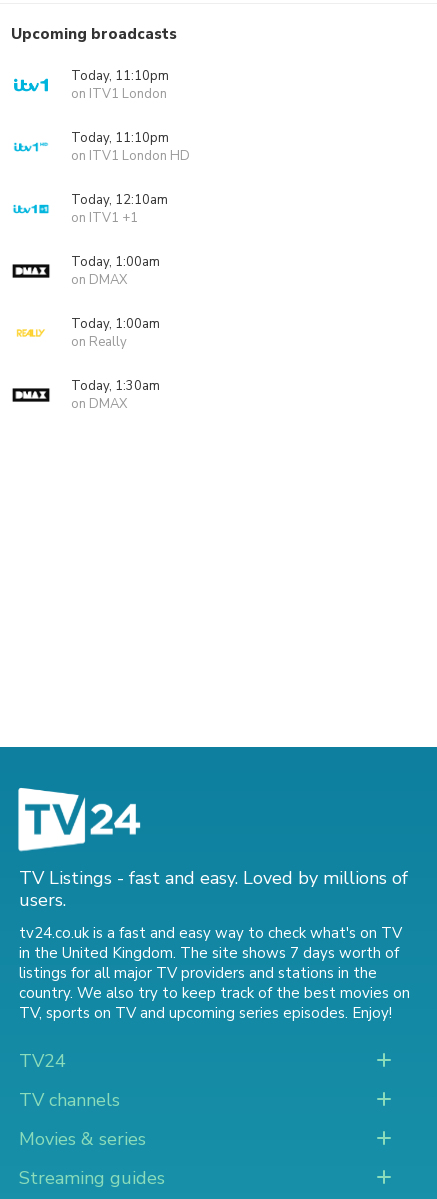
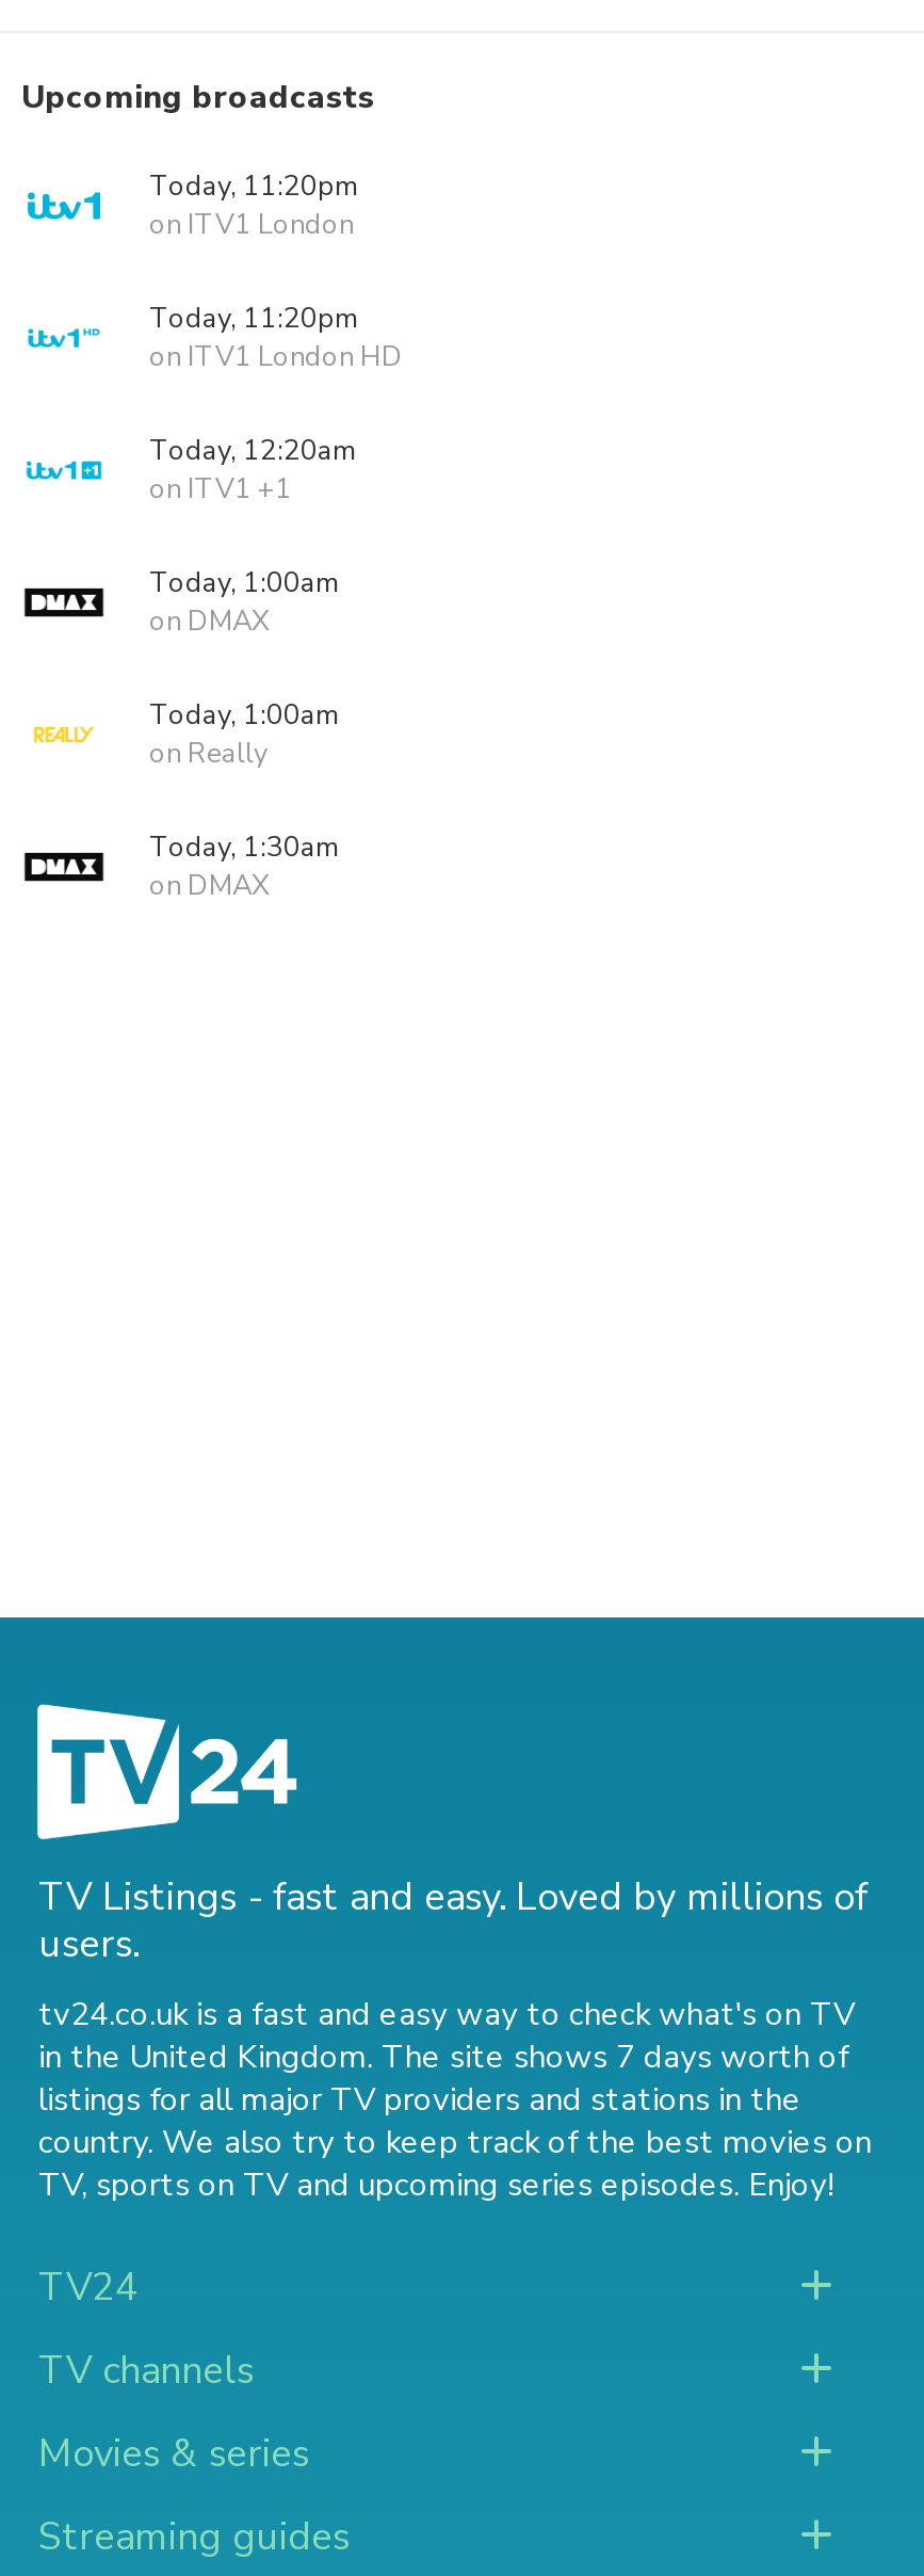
- Today, 11:10pm
+ Today, 11:20pm

- Today, 11:10pm
+ Today, 11:20pm

- Today, 12:10am
+ Today, 12:20am
